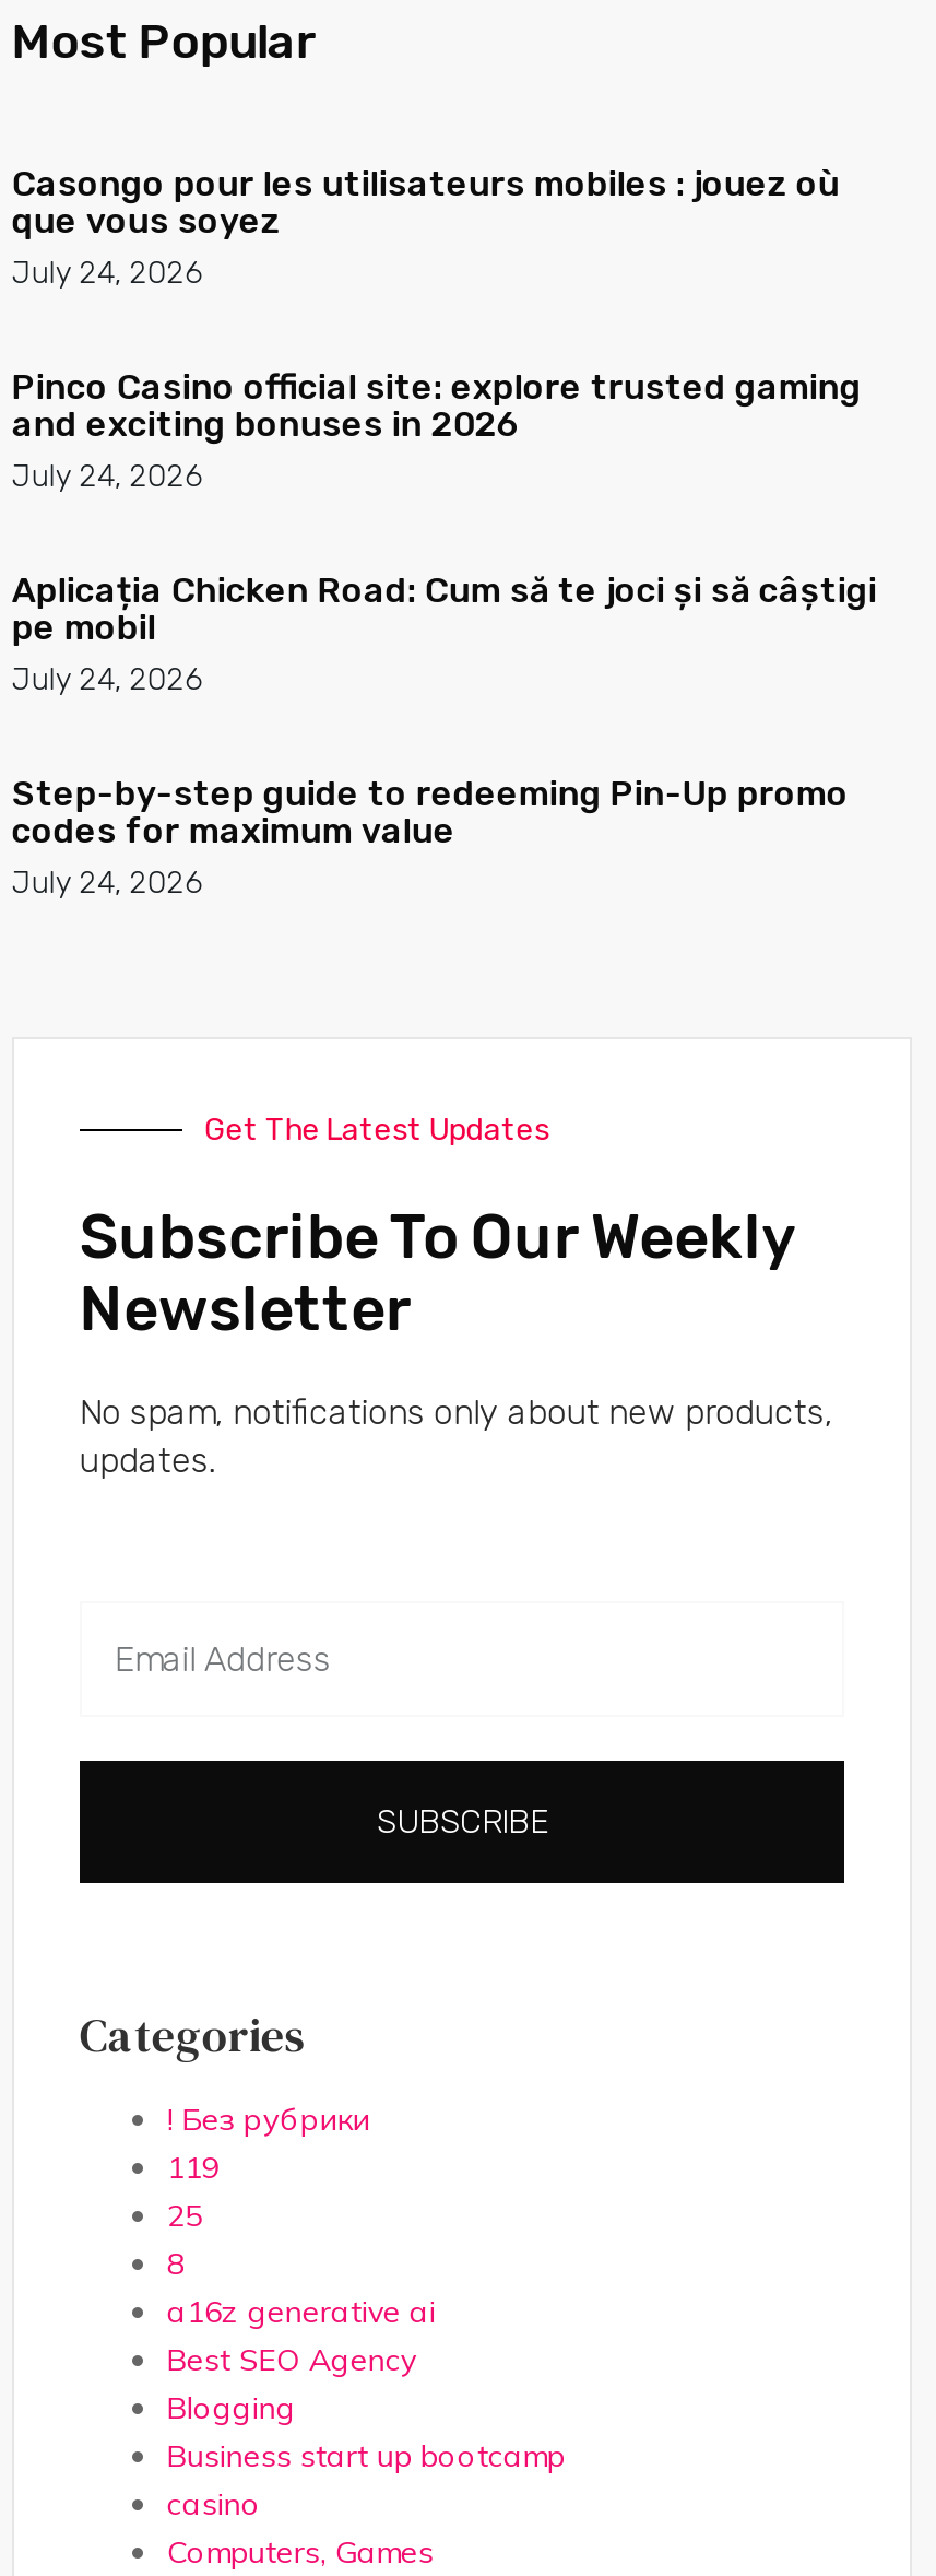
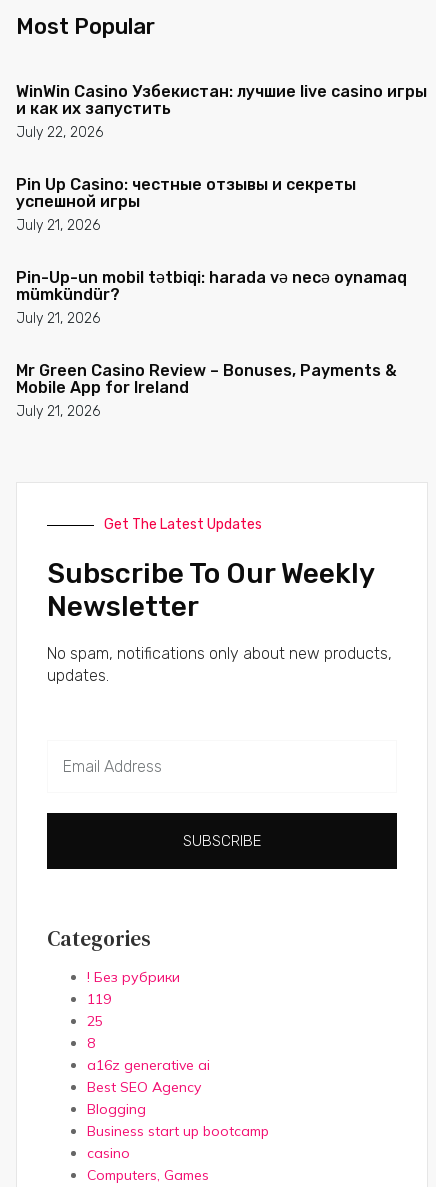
- Casongo pour les utilisateurs mobiles : jouez où
- que vous soyez
- July 24, 2026
+ WinWin Casino Узбекистан: лучшие live casino игры
+ и как их запустить
+ July 22, 2026

- Pinco Casino official site: explore trusted gaming
- and exciting bonuses in 2026
- July 24, 2026
+ Pin Up Casino: честные отзывы и секреты
+ успешной игры
+ July 21, 2026

- Aplicația Chicken Road: Cum să te joci și să câștigi
- pe mobil
- July 24, 2026
+ Pin-Up-un mobil tətbiqi: harada və necə oynamaq
+ mümkündür?
+ July 21, 2026

- Step-by-step guide to redeeming Pin-Up promo
- codes for maximum value
- July 24, 2026
+ Mr Green Casino Review – Bonuses, Payments &
+ Mobile App for Ireland
+ July 21, 2026
